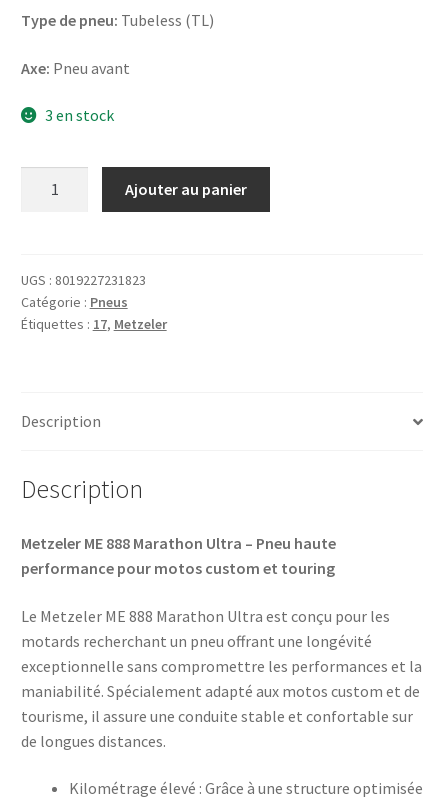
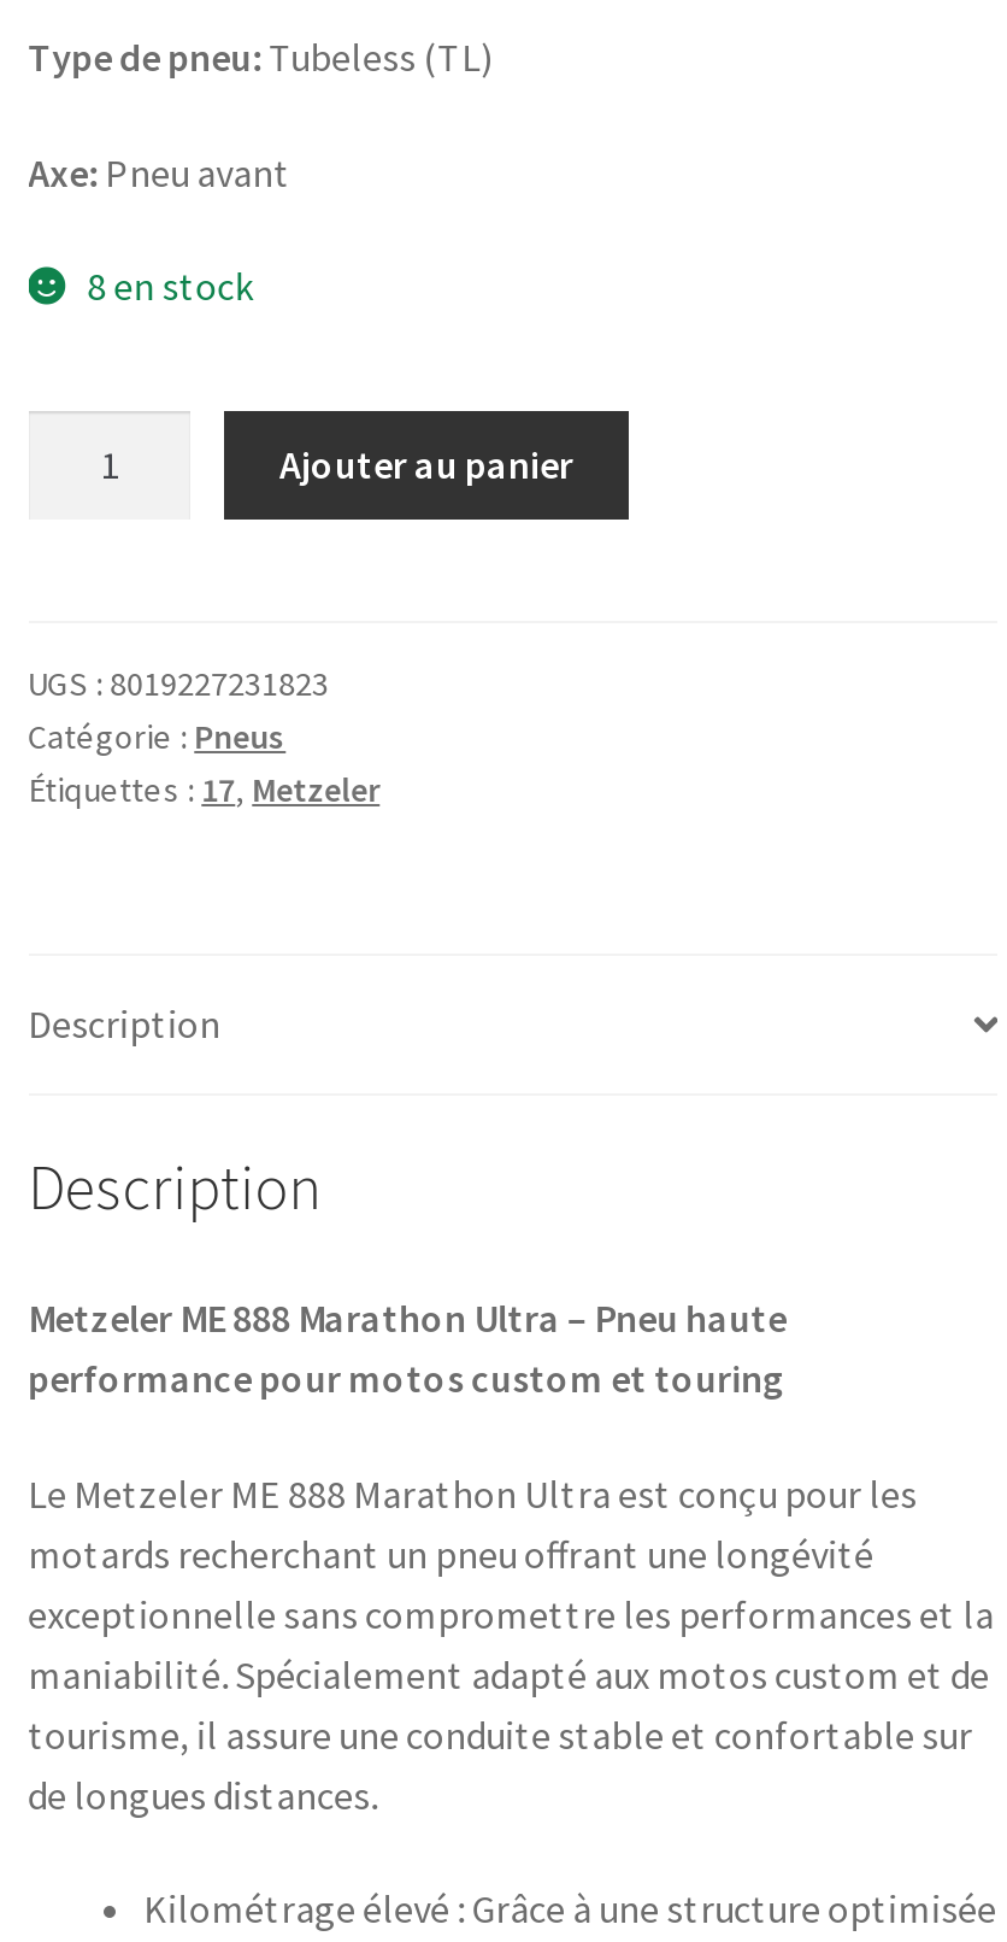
- 3 en stock
+ 8 en stock
